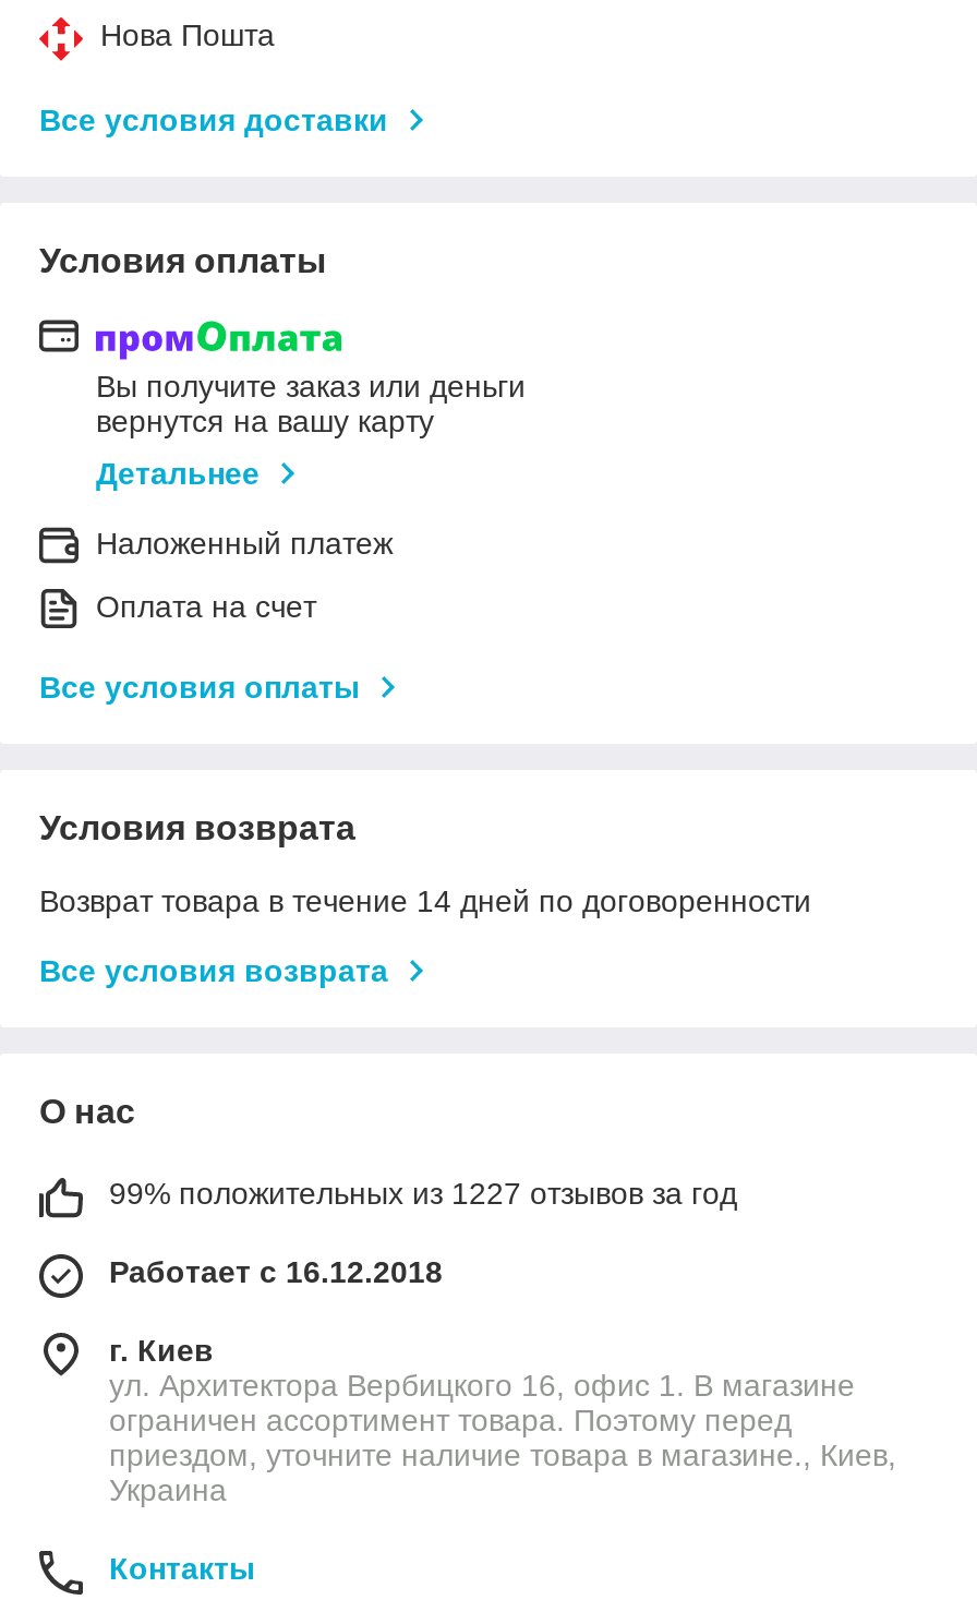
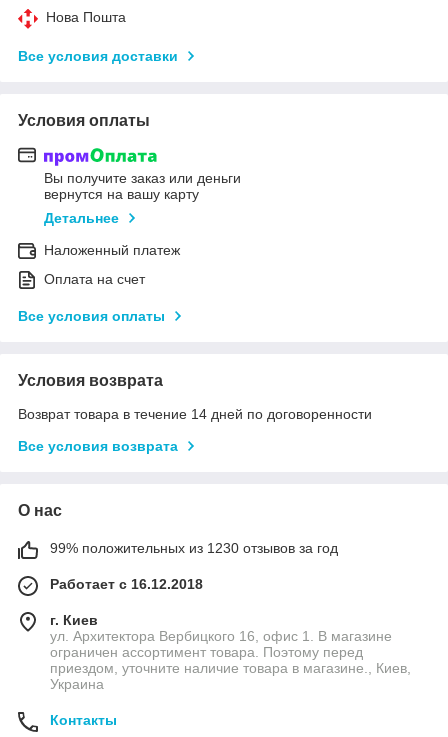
- 99% положительных из 1227 отзывов за год
+ 99% положительных из 1230 отзывов за год
